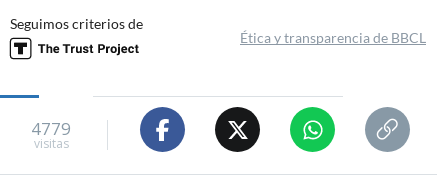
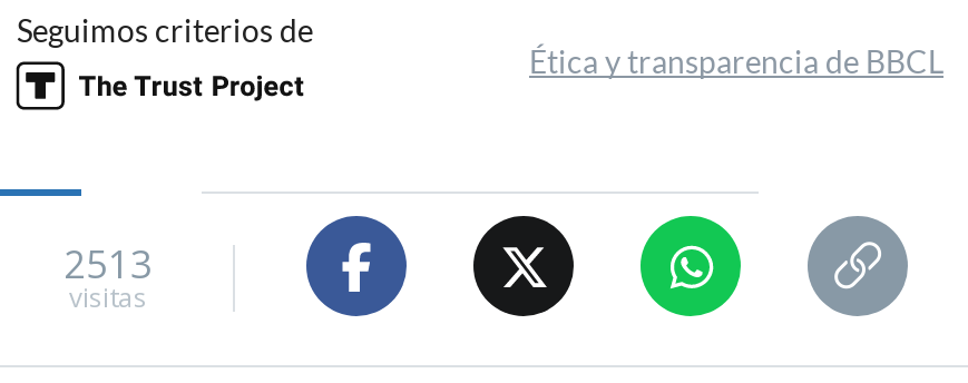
- 4779
+ 2513
